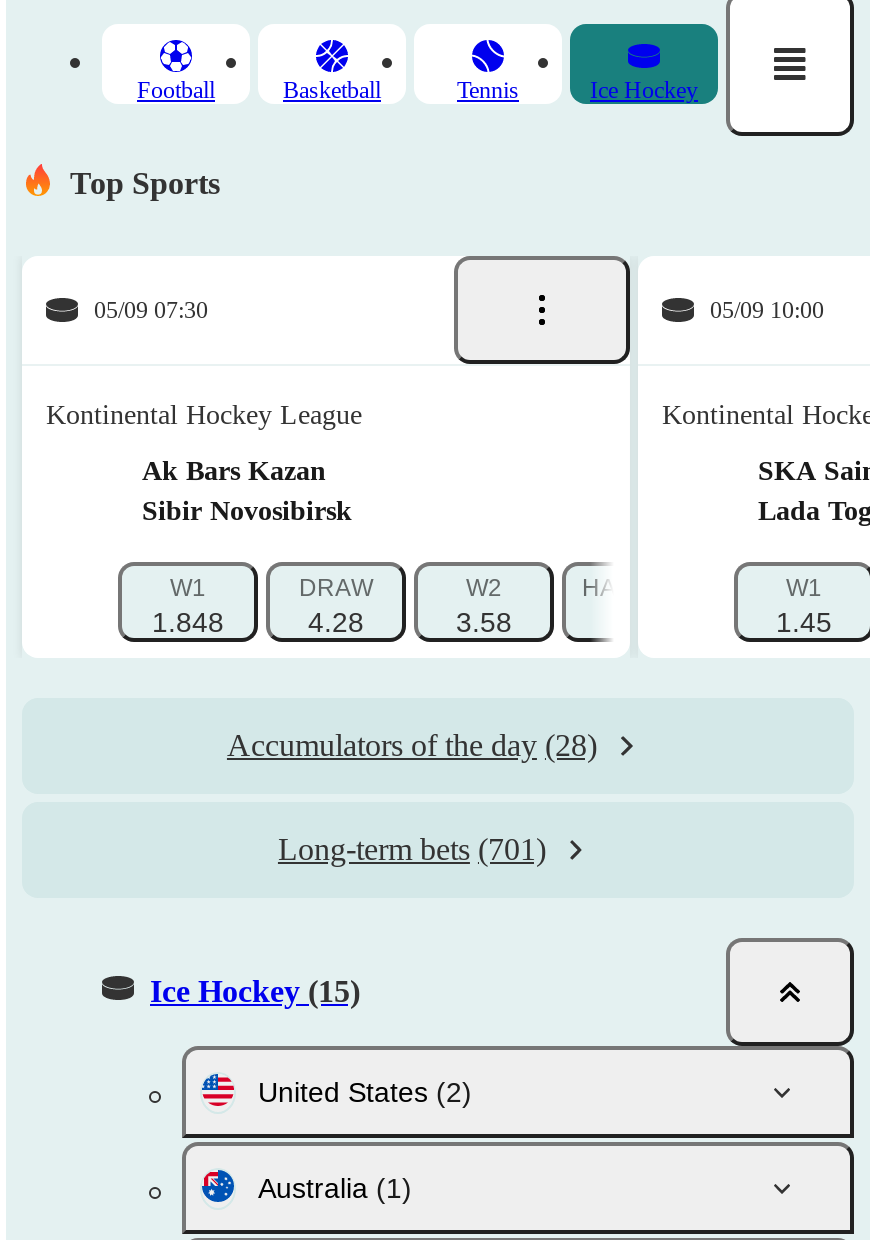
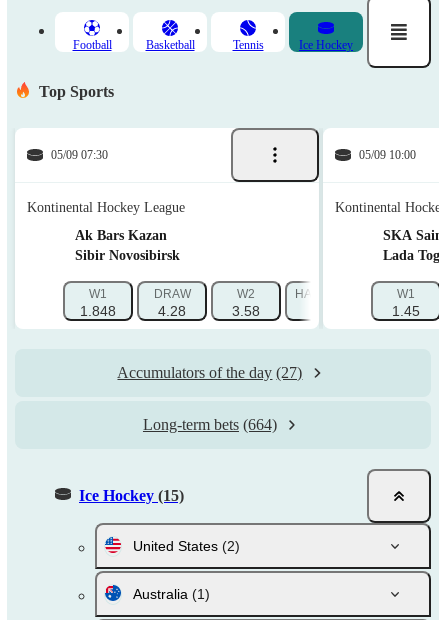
- Accumulators of the day (28)
+ Accumulators of the day (27)

- Long-term bets (701)
+ Long-term bets (664)
